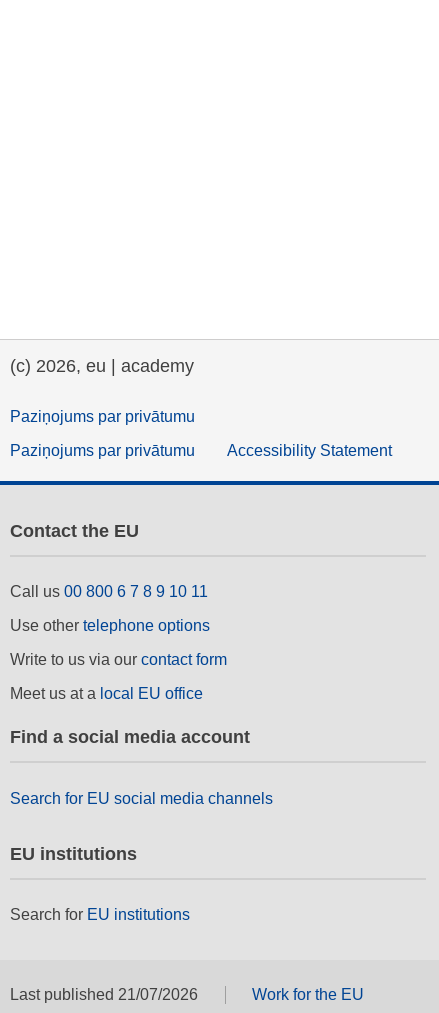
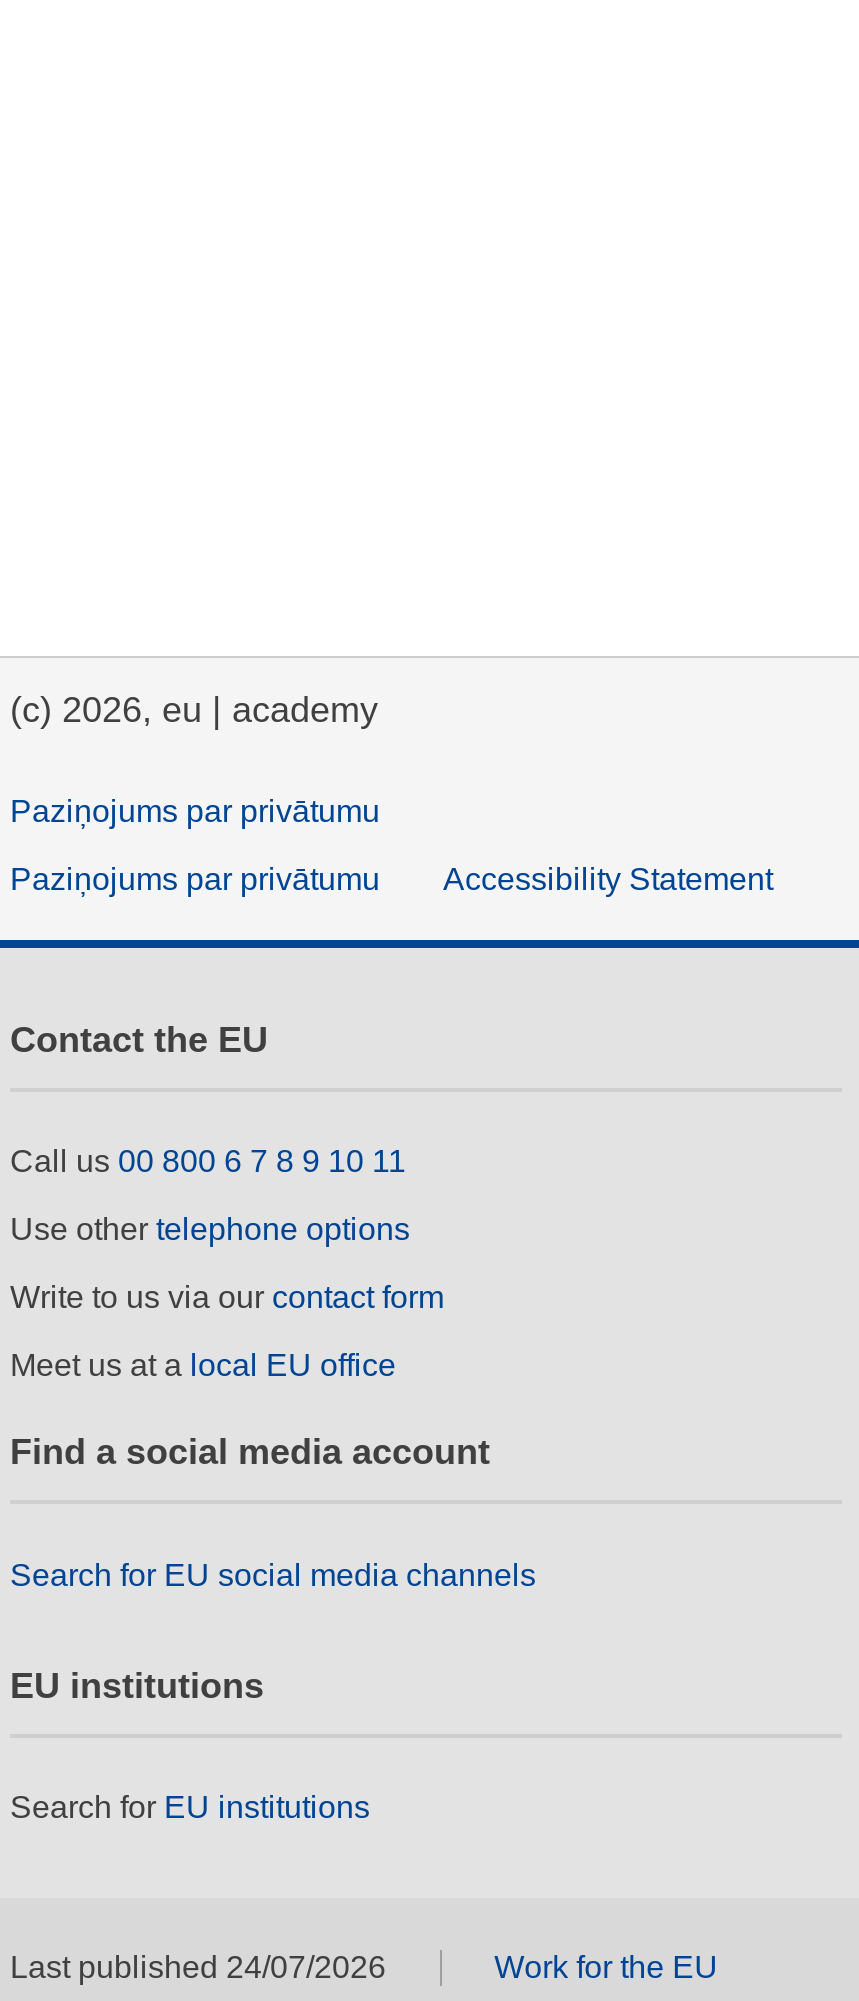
- Last published 21/07/2026
+ Last published 24/07/2026
